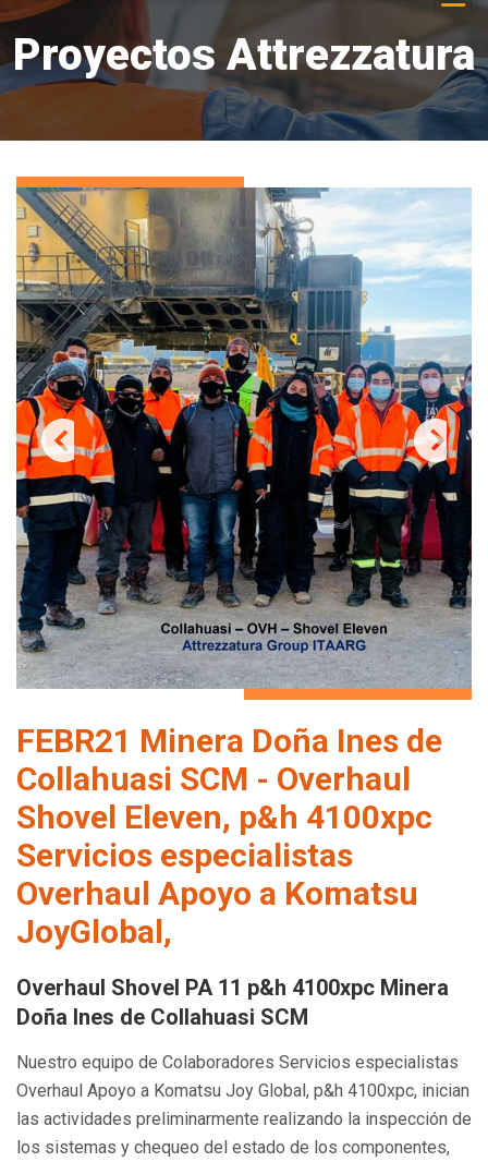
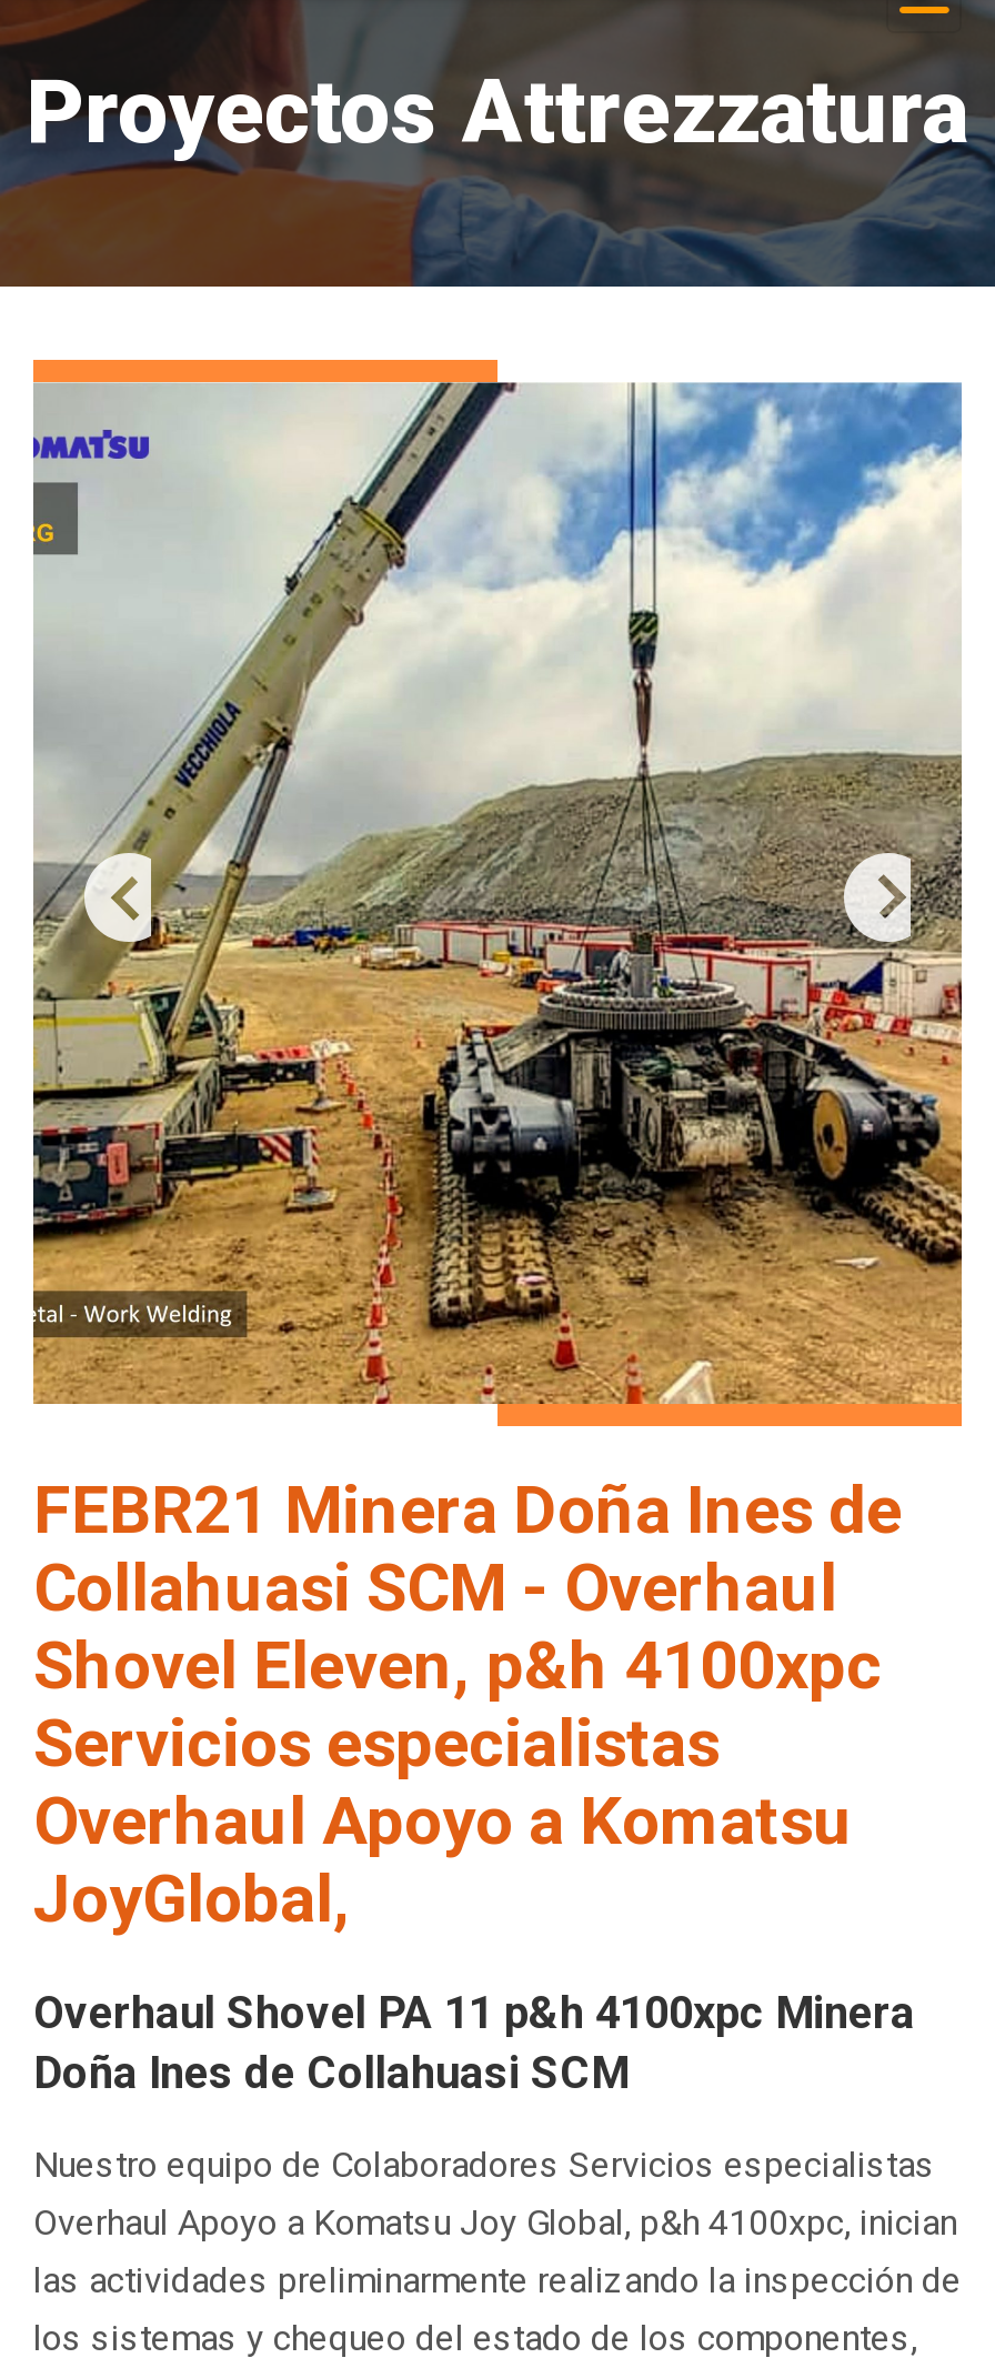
- [image]
+ [image]
